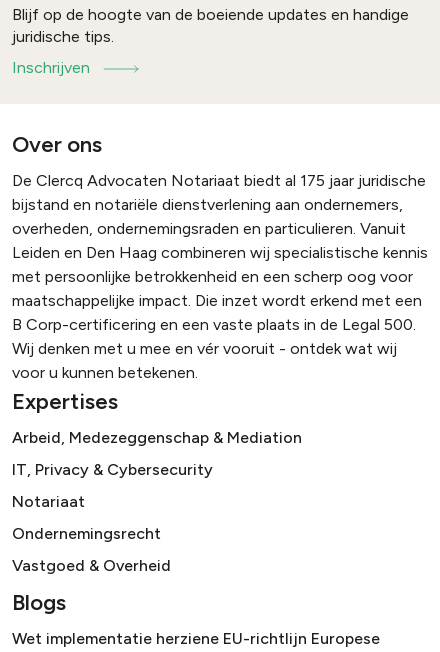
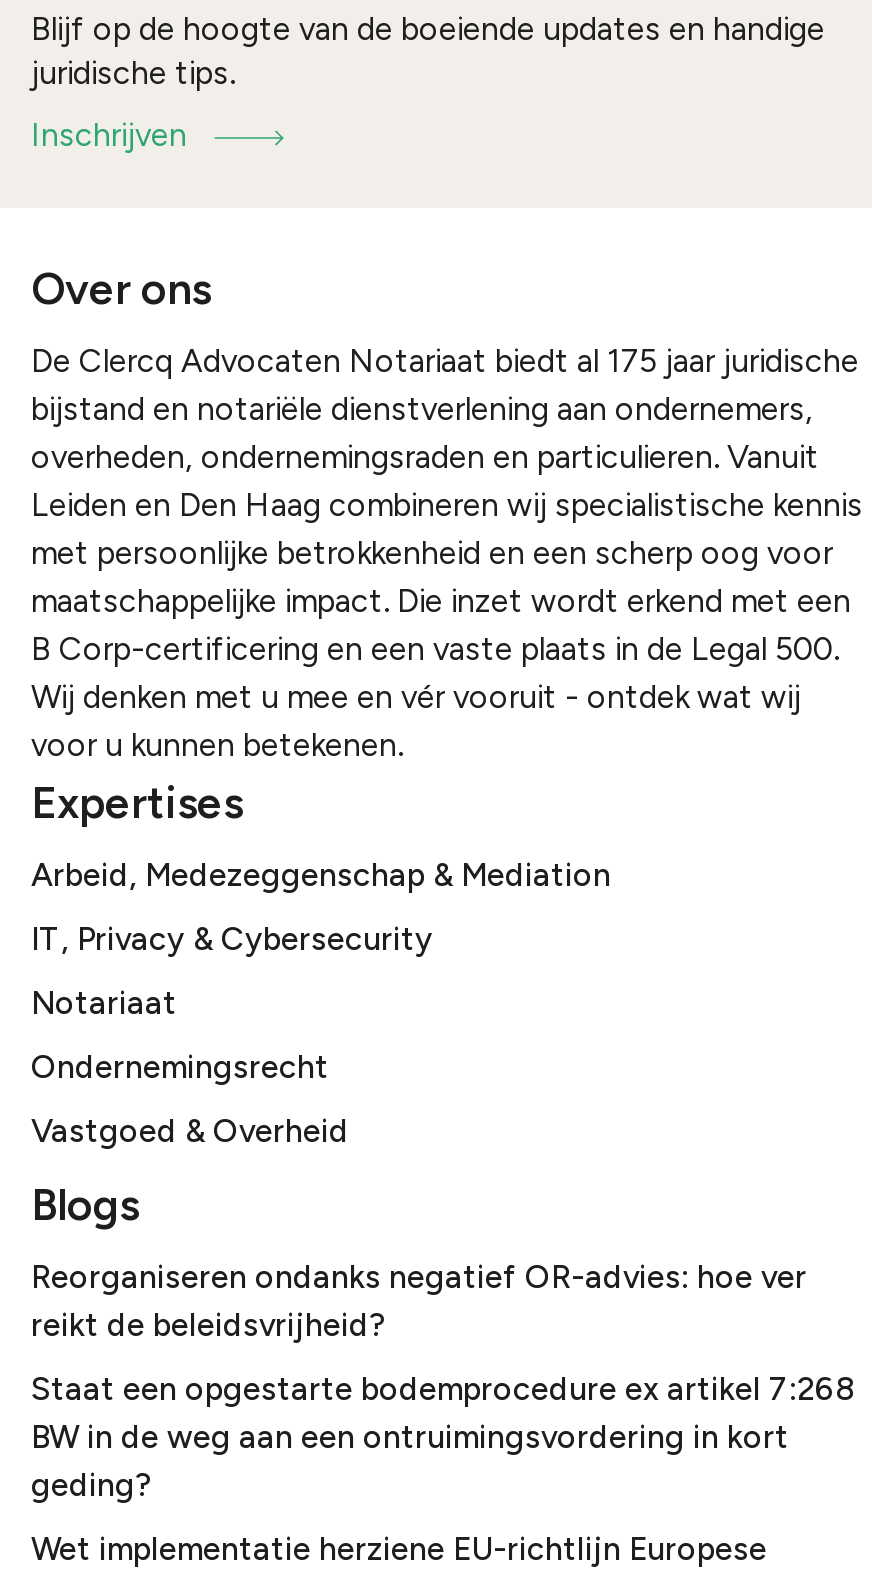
+ Reorganiseren ondanks negatief OR-advies: hoe ver
+ reikt de beleidsvrijheid?
+ Staat een opgestarte bodemprocedure ex artikel 7:268
+ BW in de weg aan een ontruimingsvordering in kort
+ geding?
